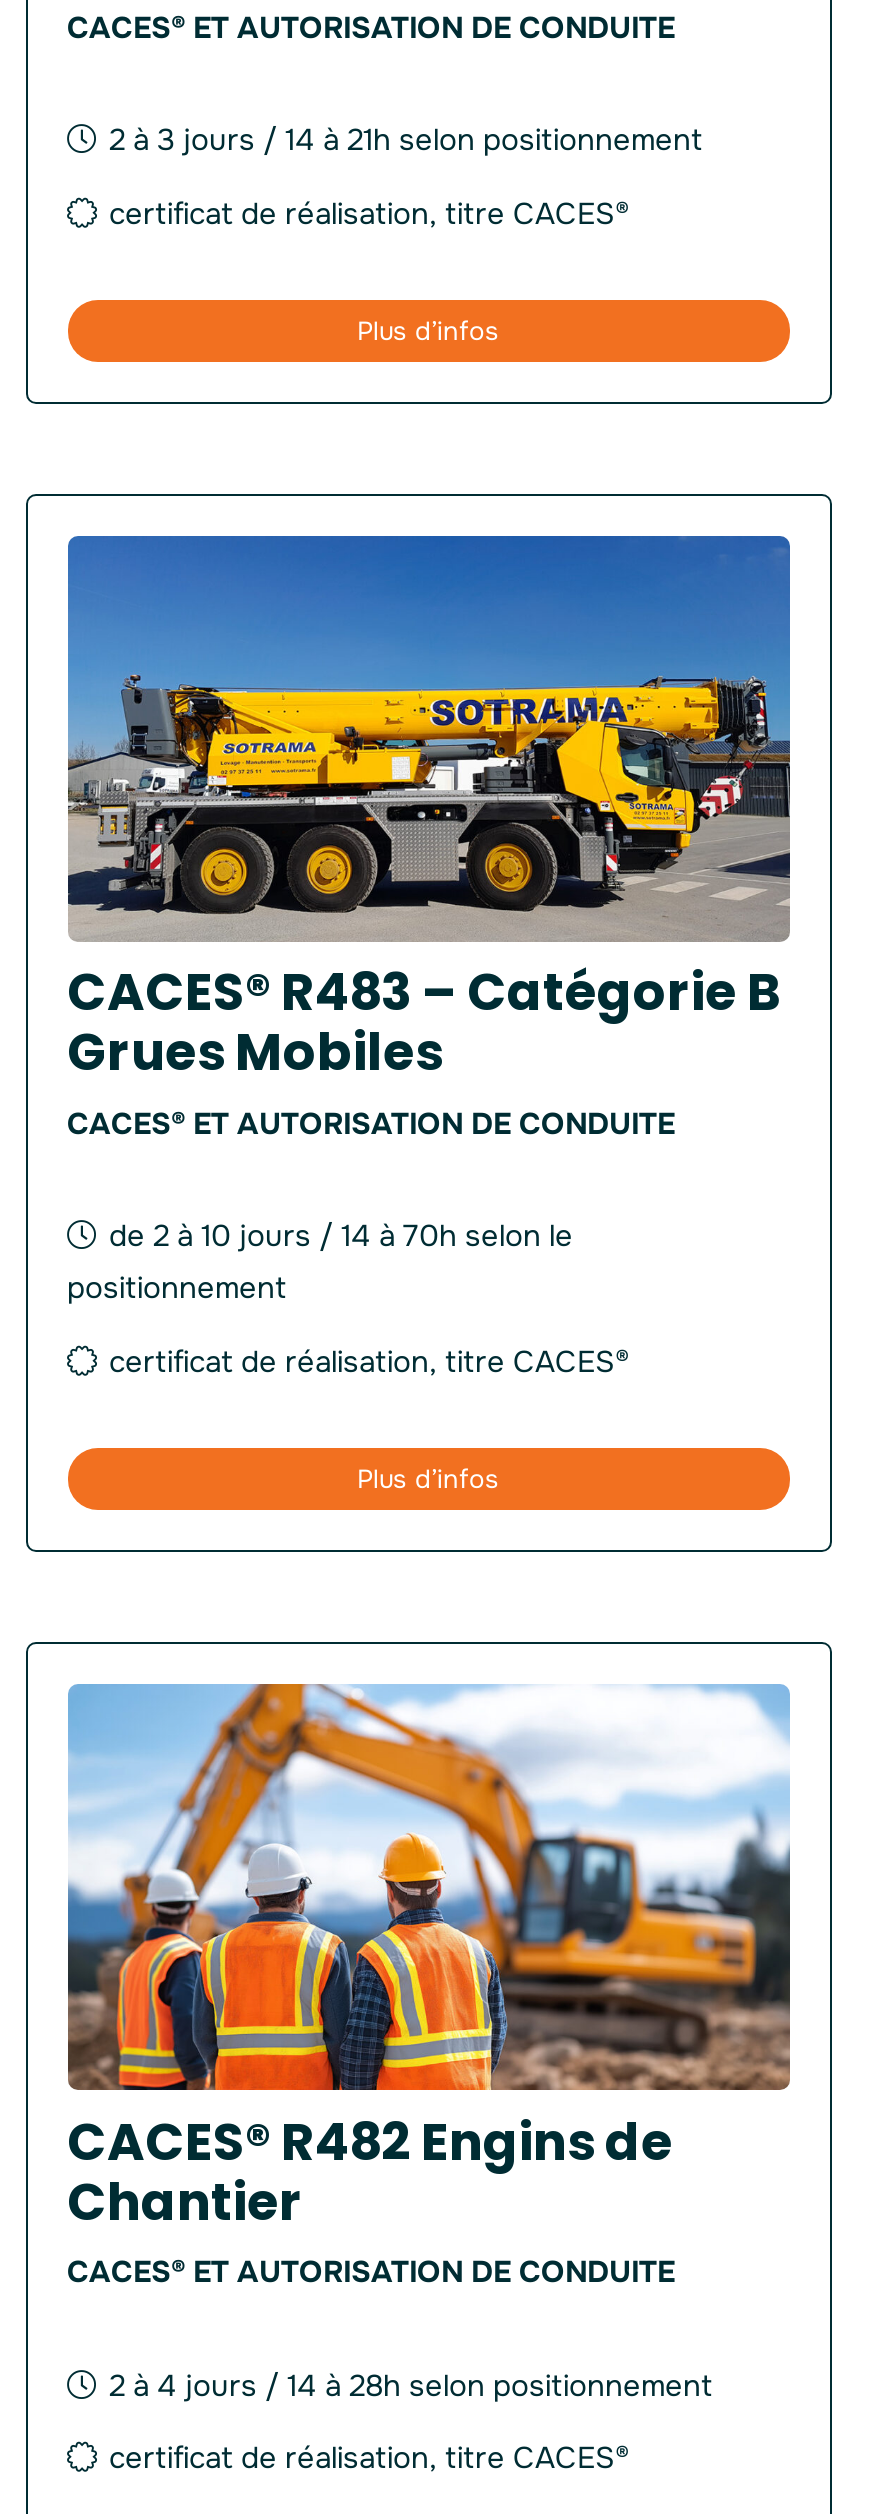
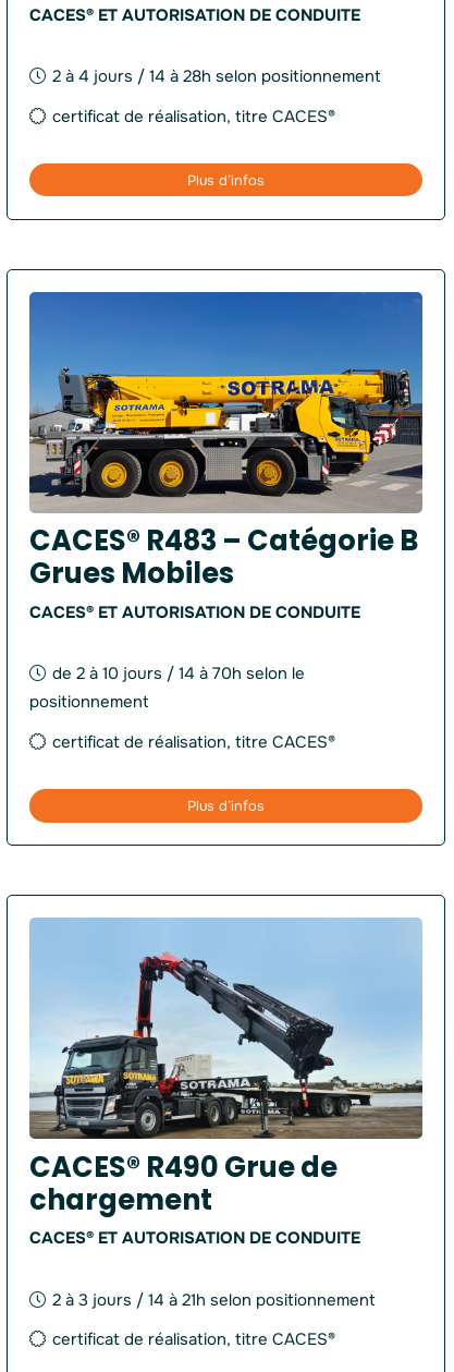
moved down: 2 à 3 jours / 14 à 21h selon positionnement

- [image]
- CACES® R482 Engins de
- Chantier
+ [image]
+ CACES® R490 Grue de
+ chargement

moved up: 2 à 4 jours / 14 à 28h selon positionnement
